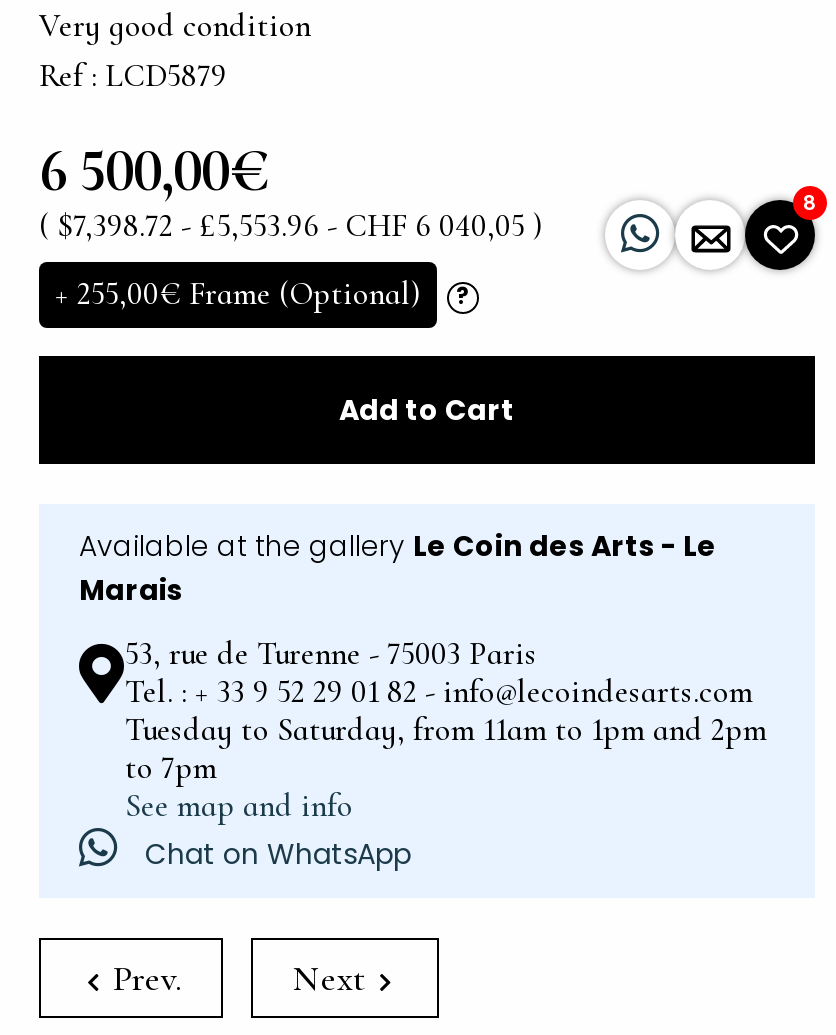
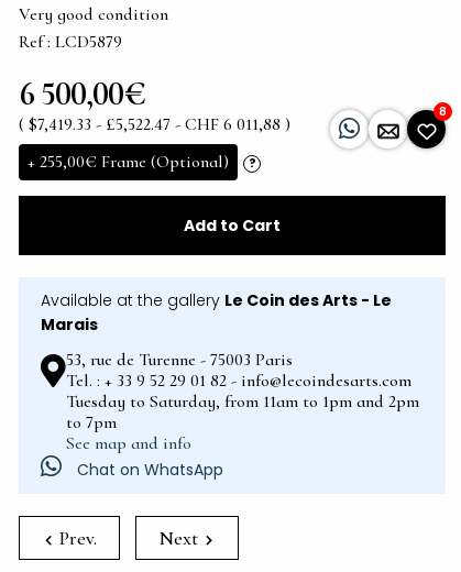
- ( $7,398.72 - £5,553.96 - CHF 6 040,05 )
+ ( $7,419.33 - £5,522.47 - CHF 6 011,88 )
